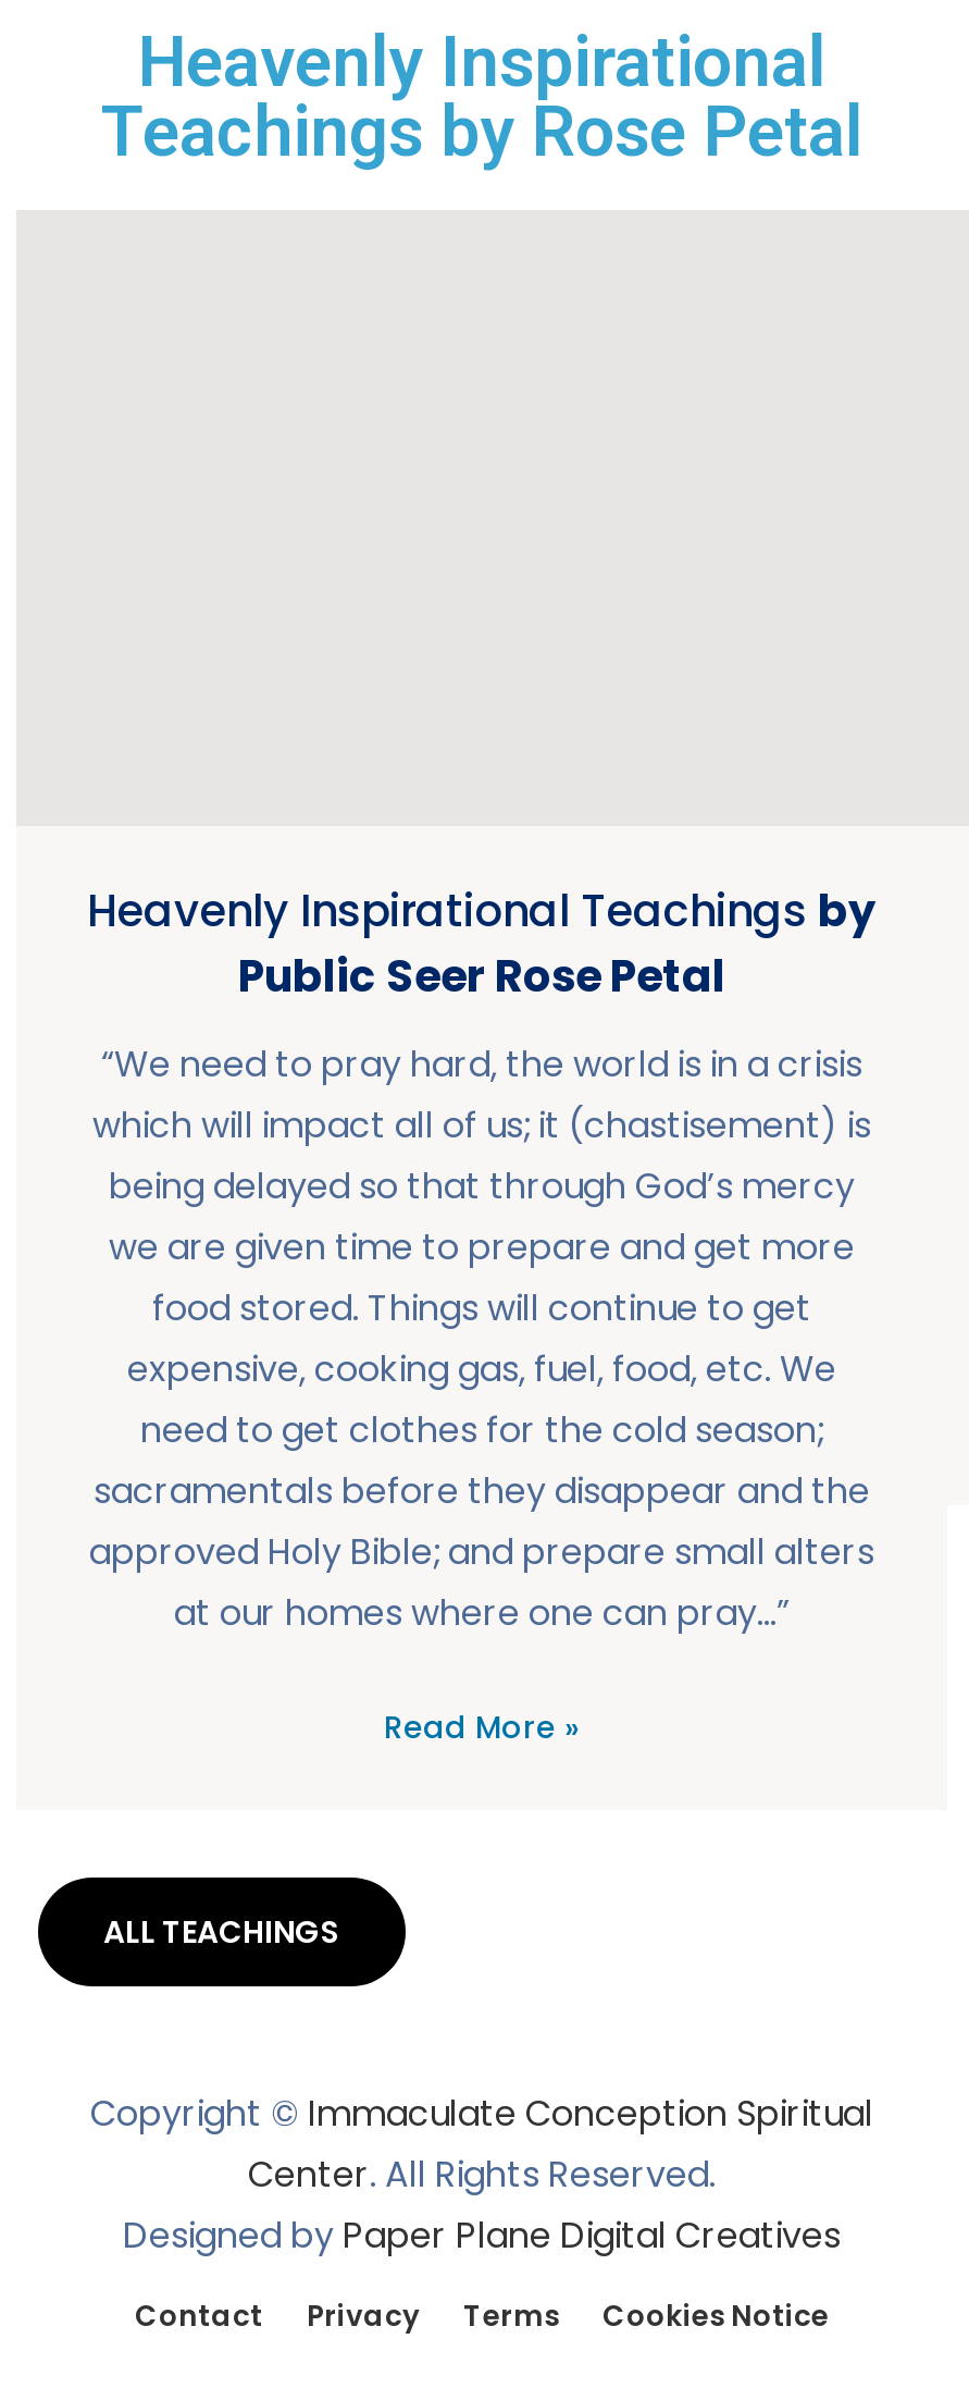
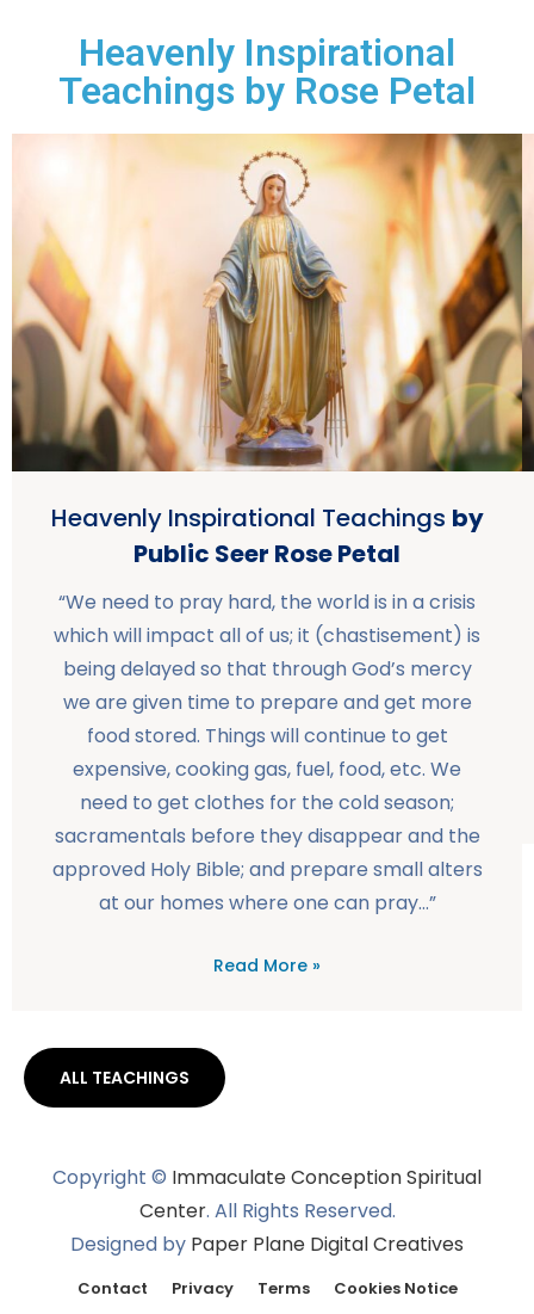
+ [image]
